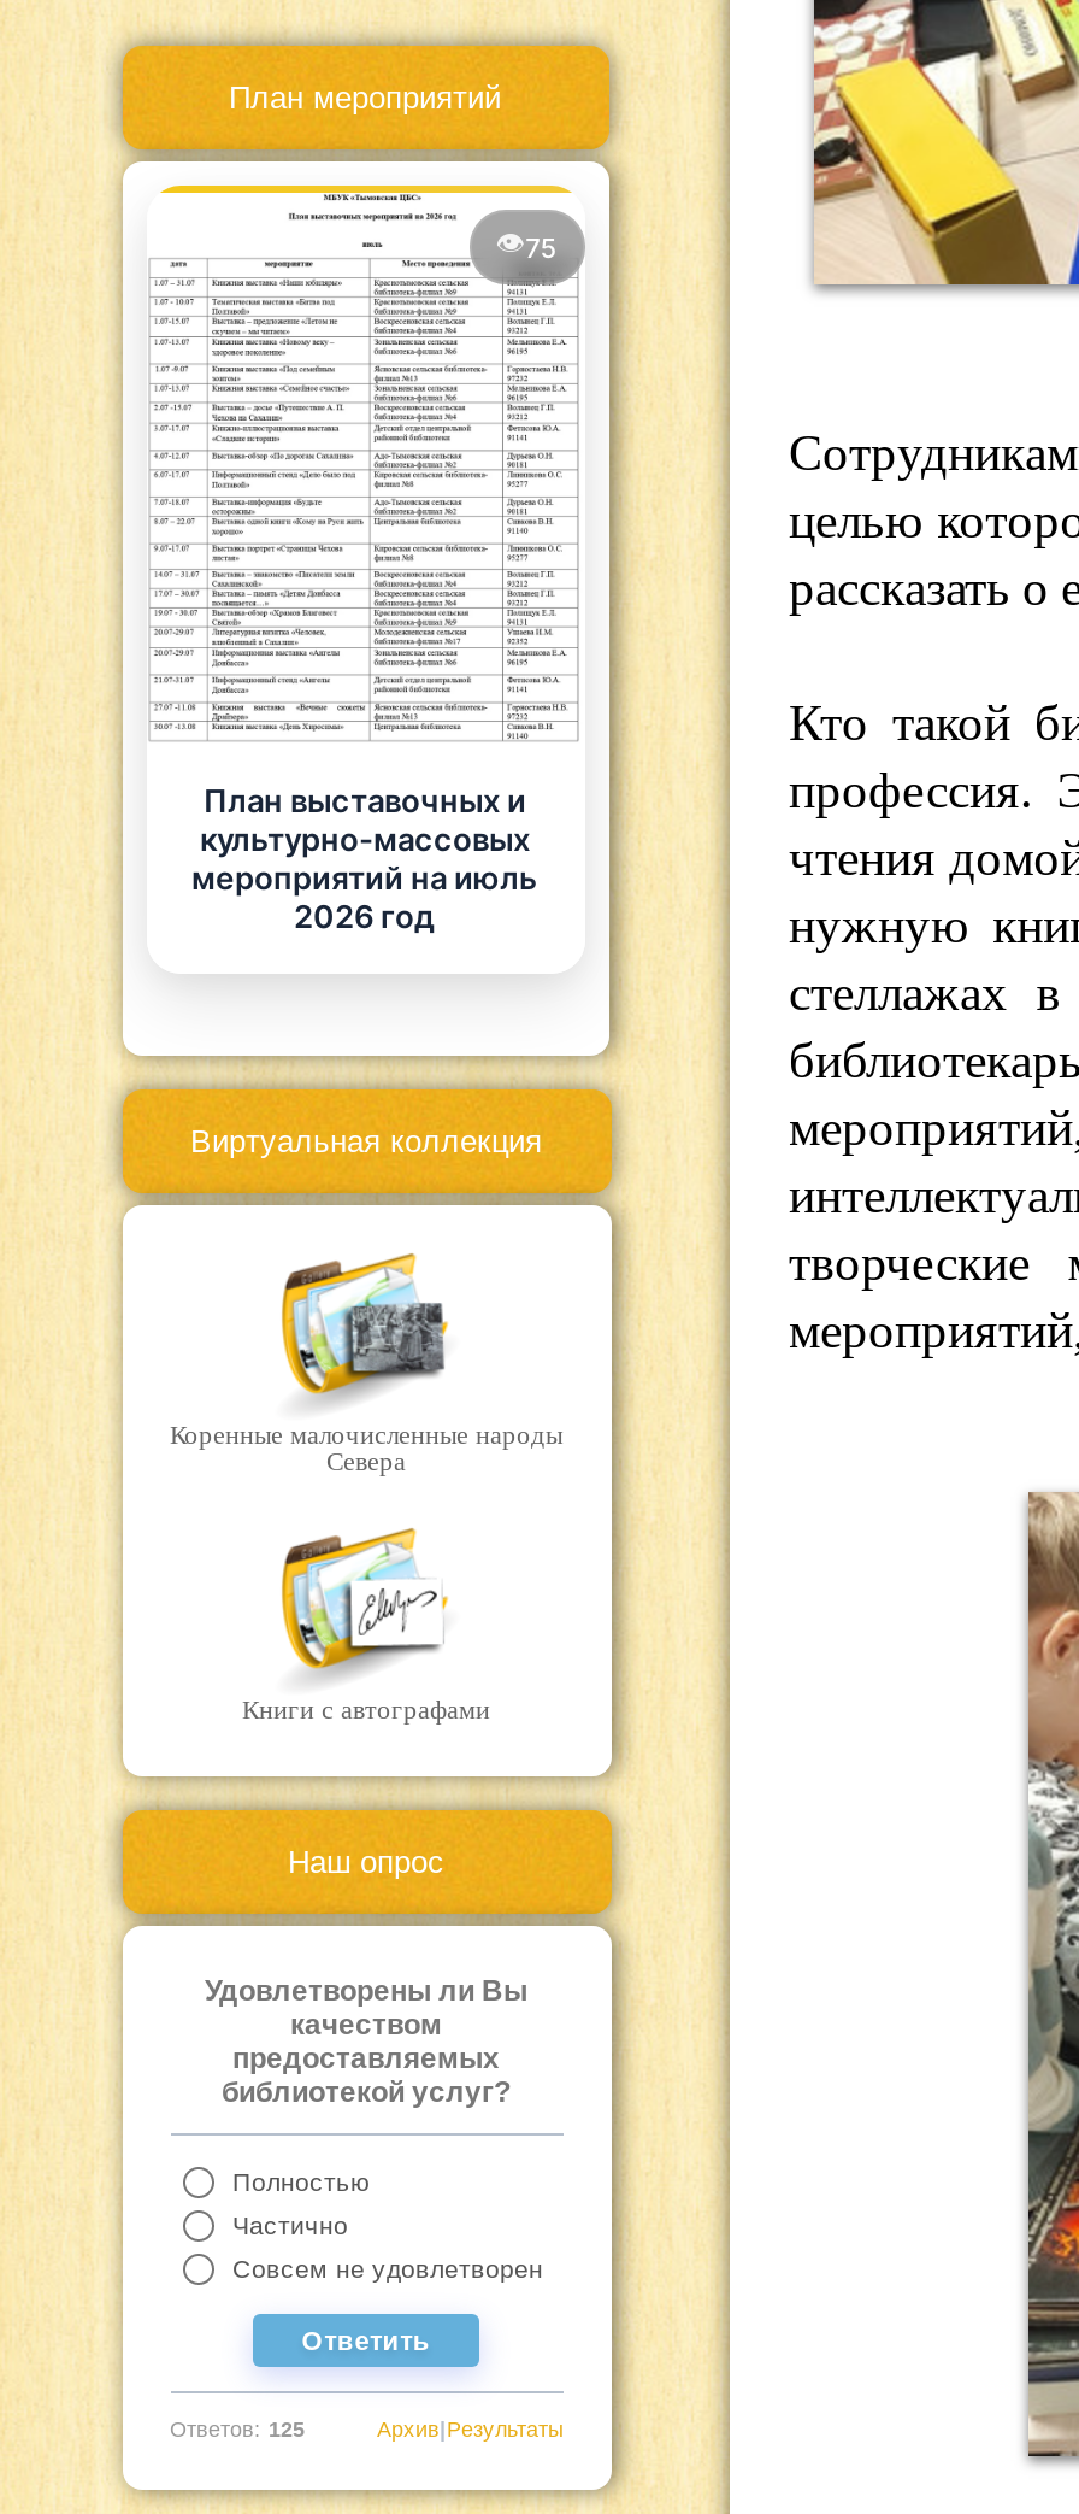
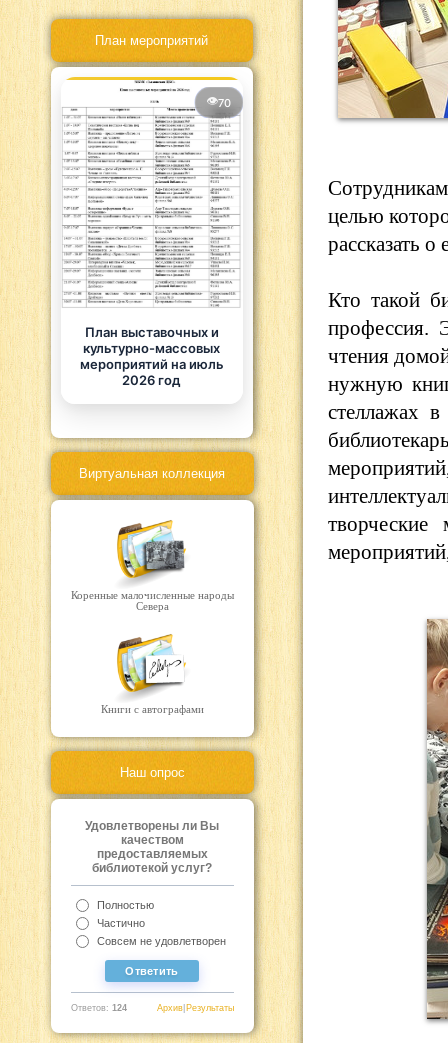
- 75
+ 70

- Ответов: 125
+ Ответов: 124
